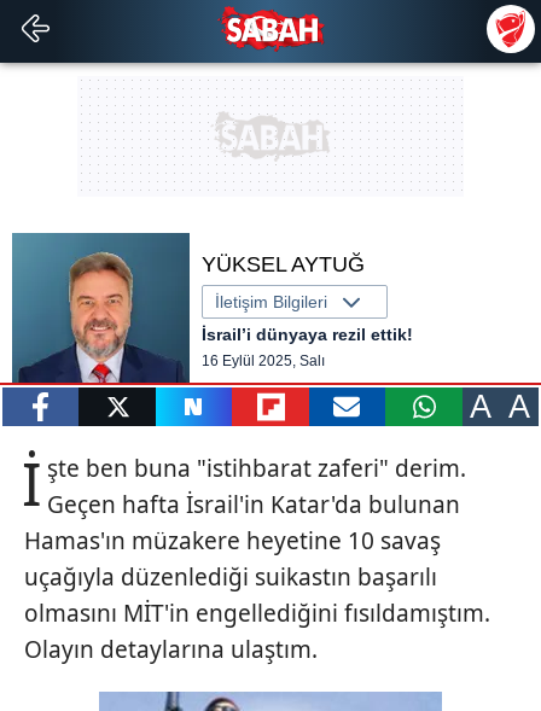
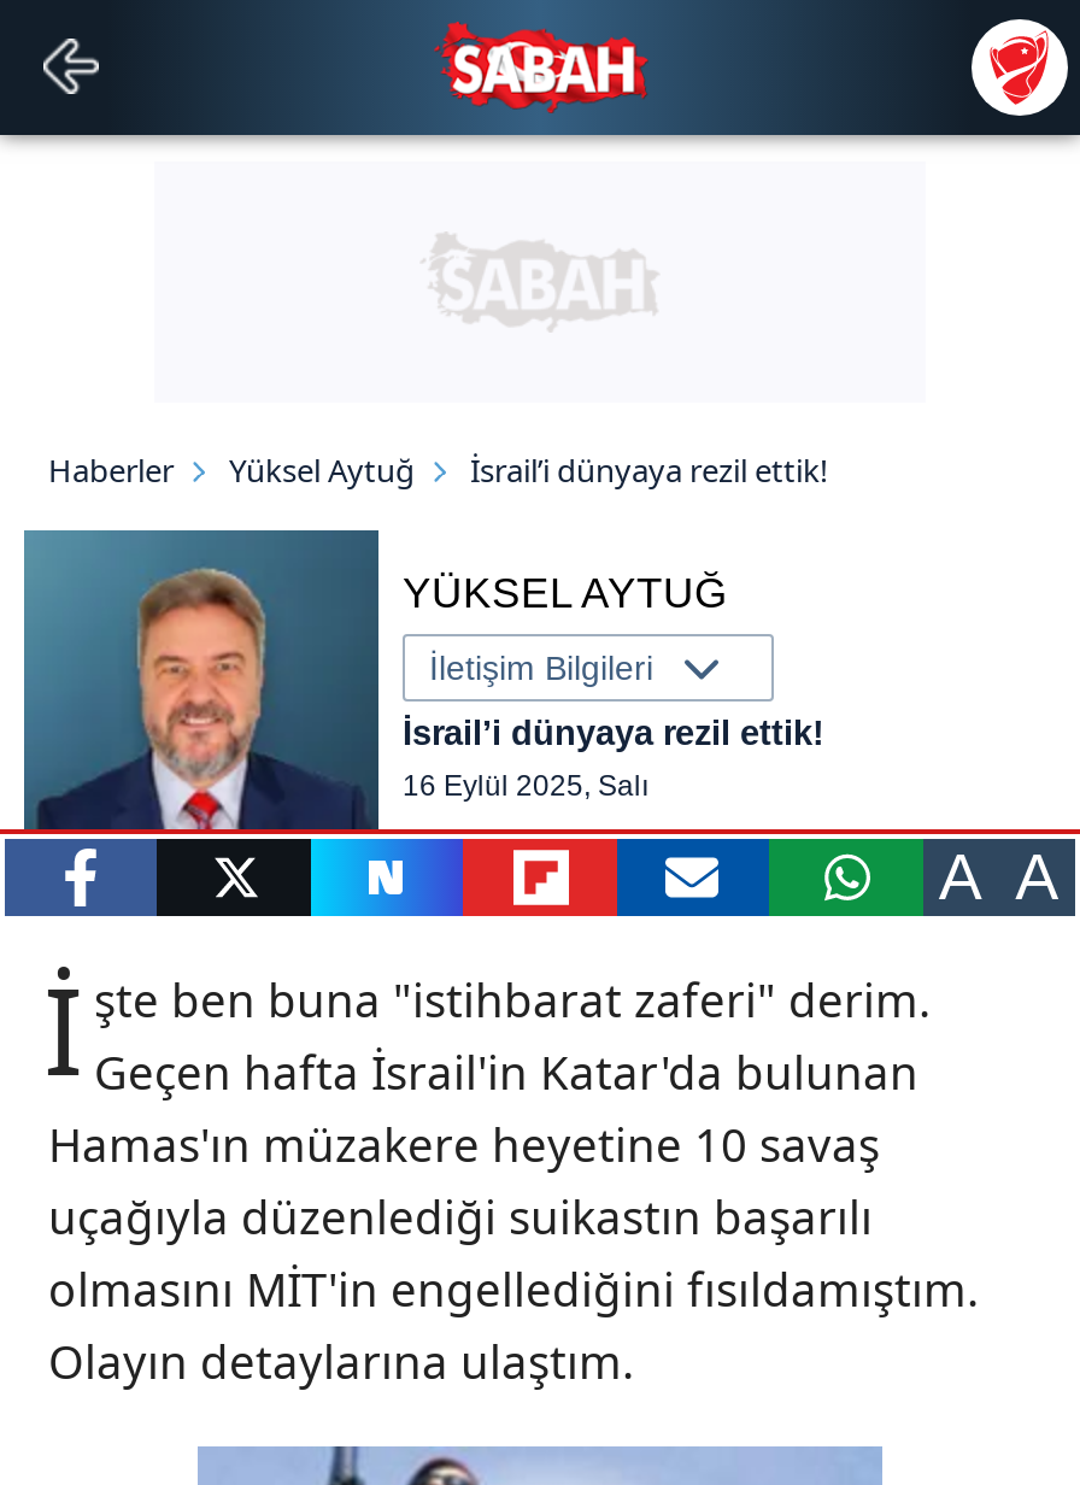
+ Haberler
+ Yüksel Aytuğ
+ İsrail’i dünyaya rezil ettik!
